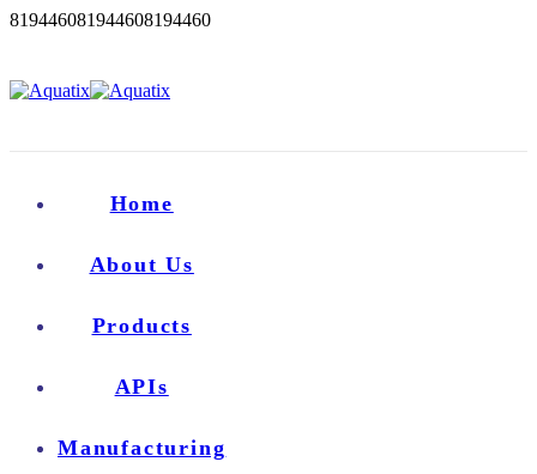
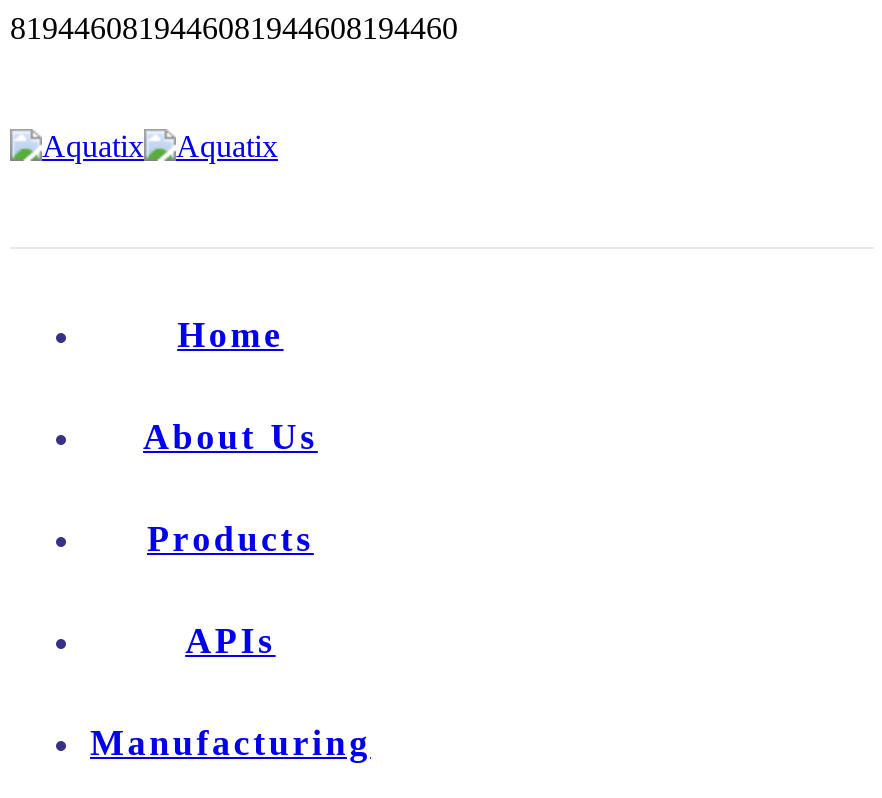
- 819446081944608194460
+ 8194460819446081944608194460
